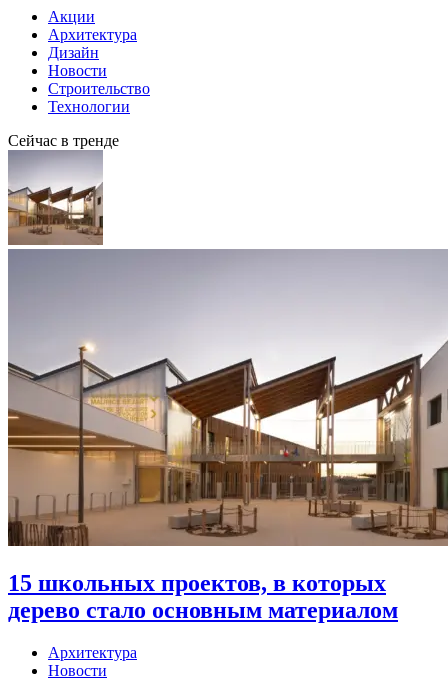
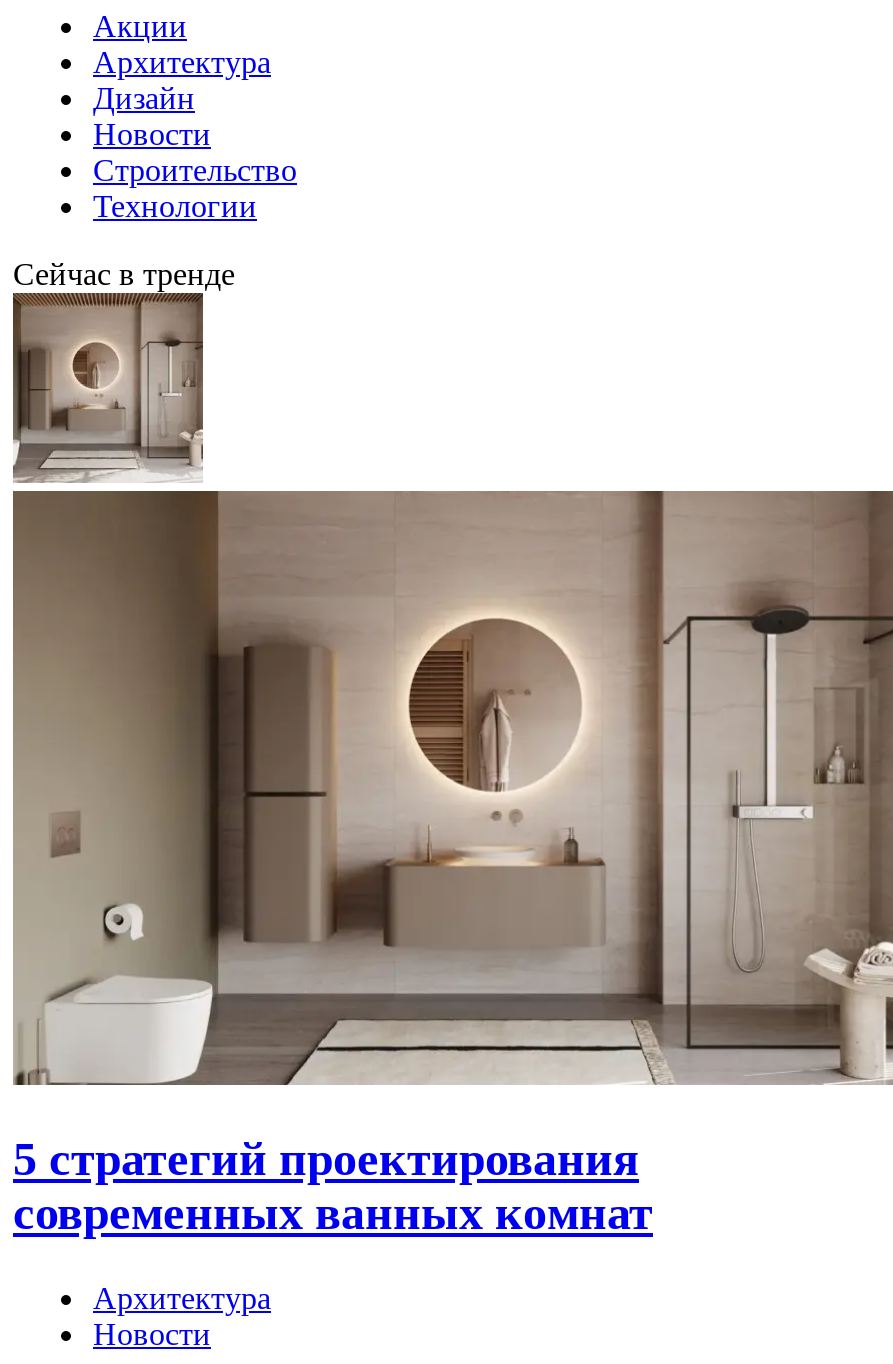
- [image]
- 15 школьных проектов, в которых
- дерево стало основным материалом
+ [image]
+ 5 стратегий проектирования
+ современных ванных комнат
